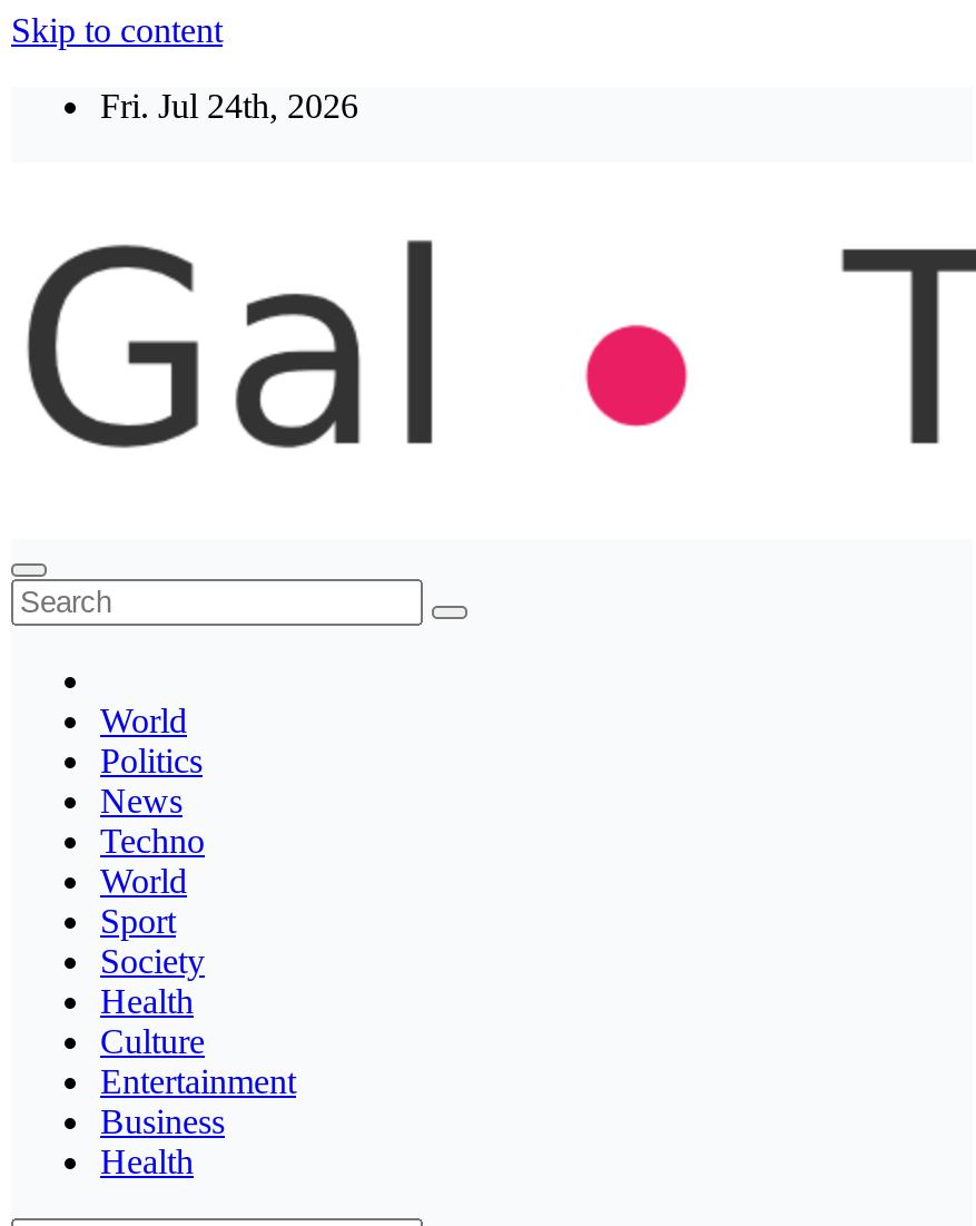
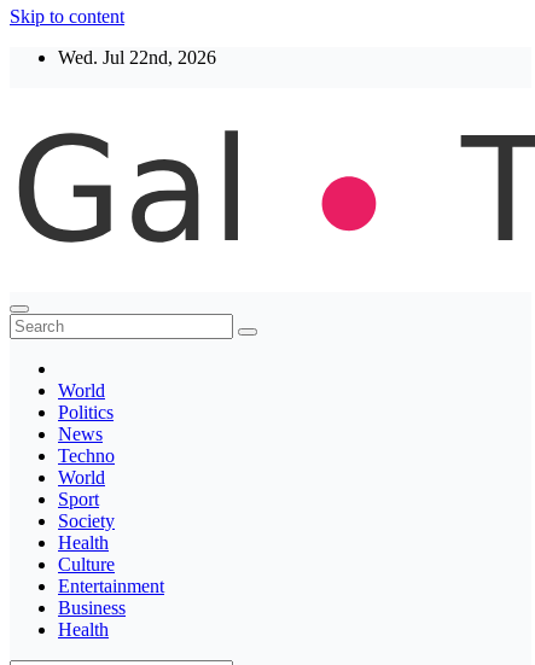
- Fri. Jul 24th, 2026
+ Wed. Jul 22nd, 2026
